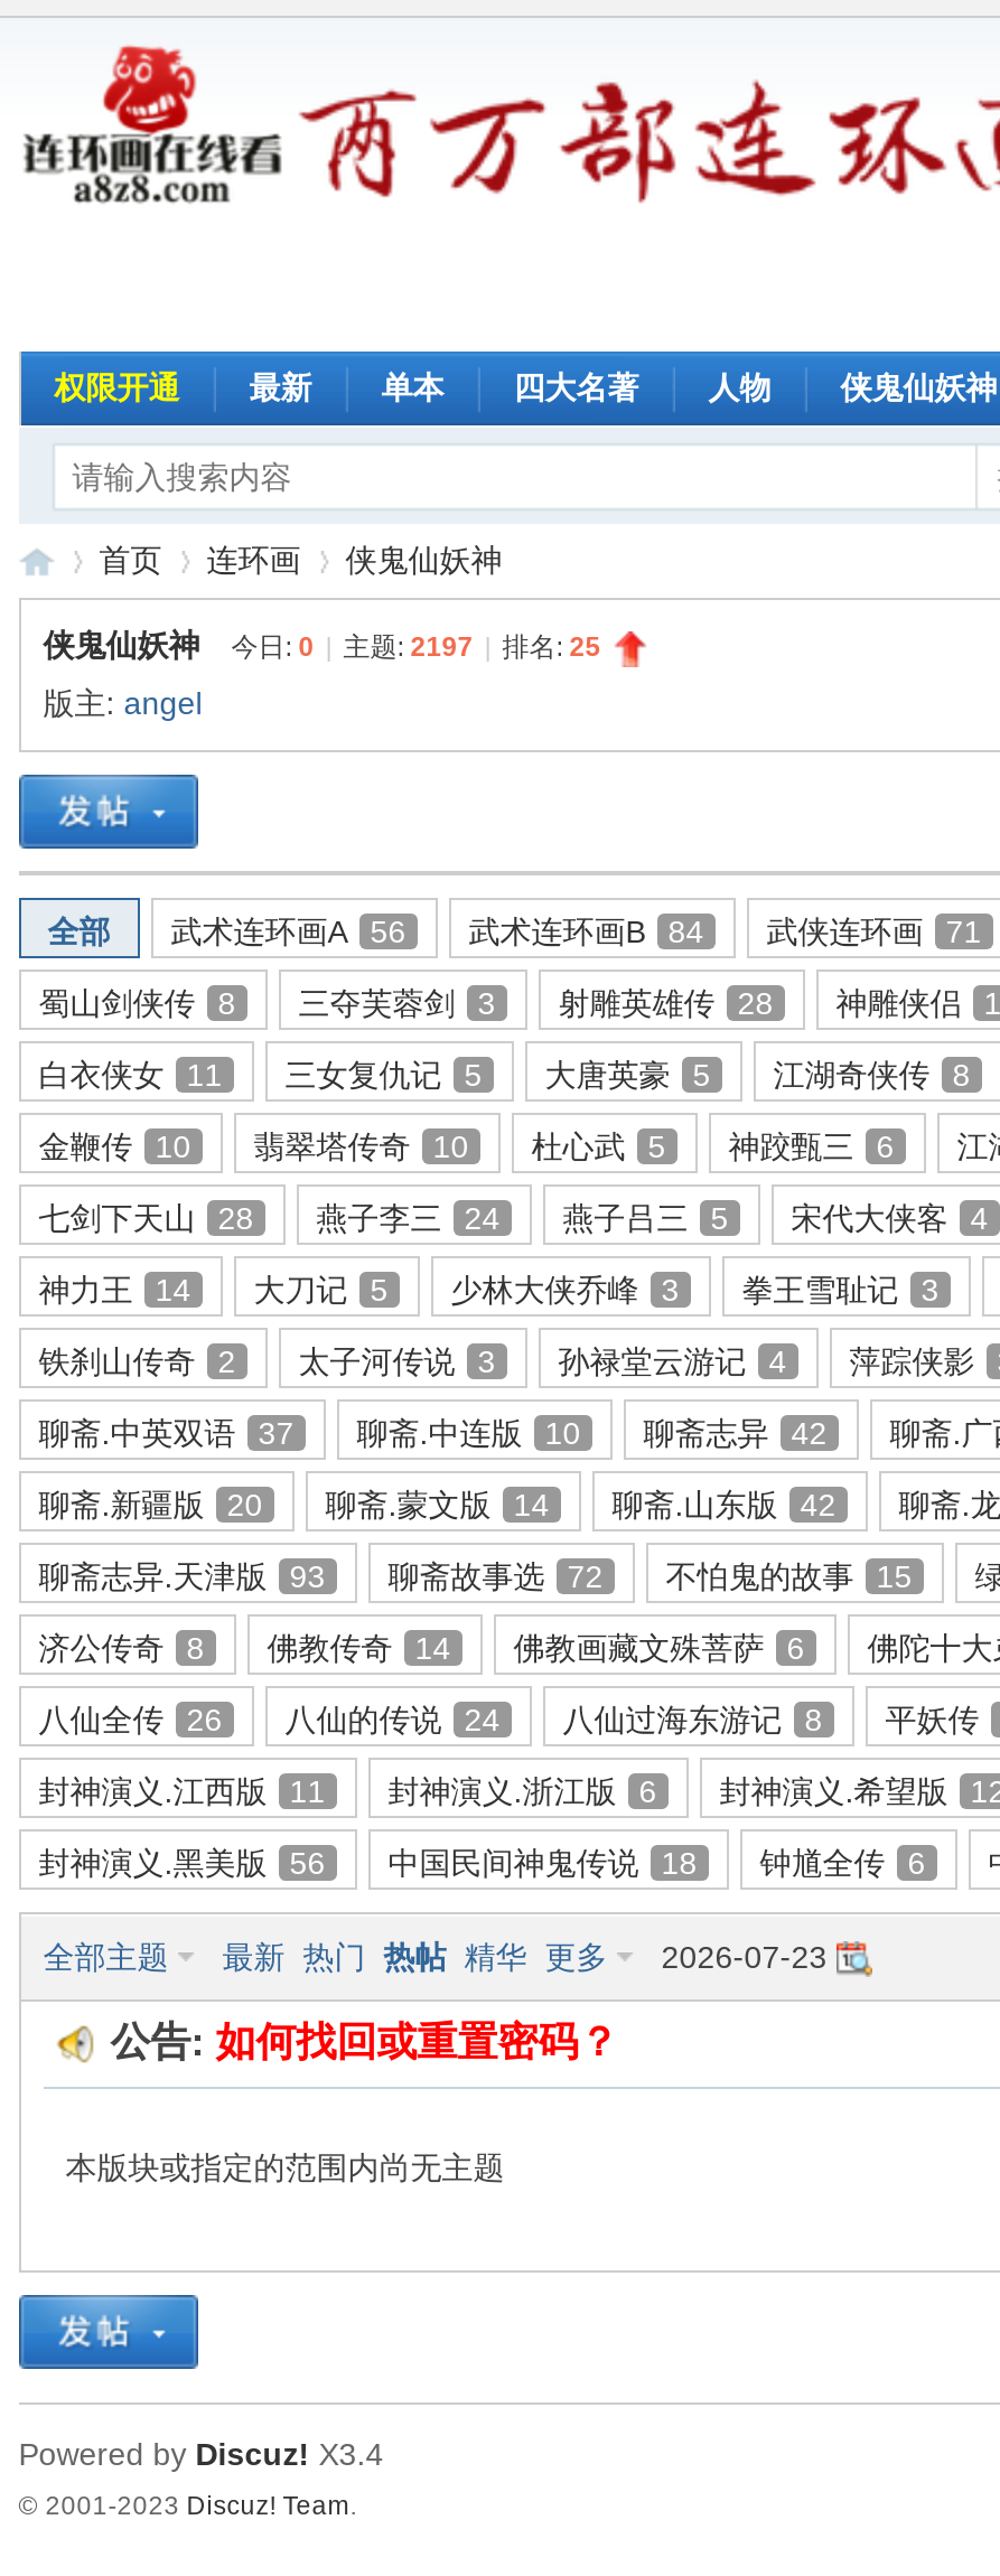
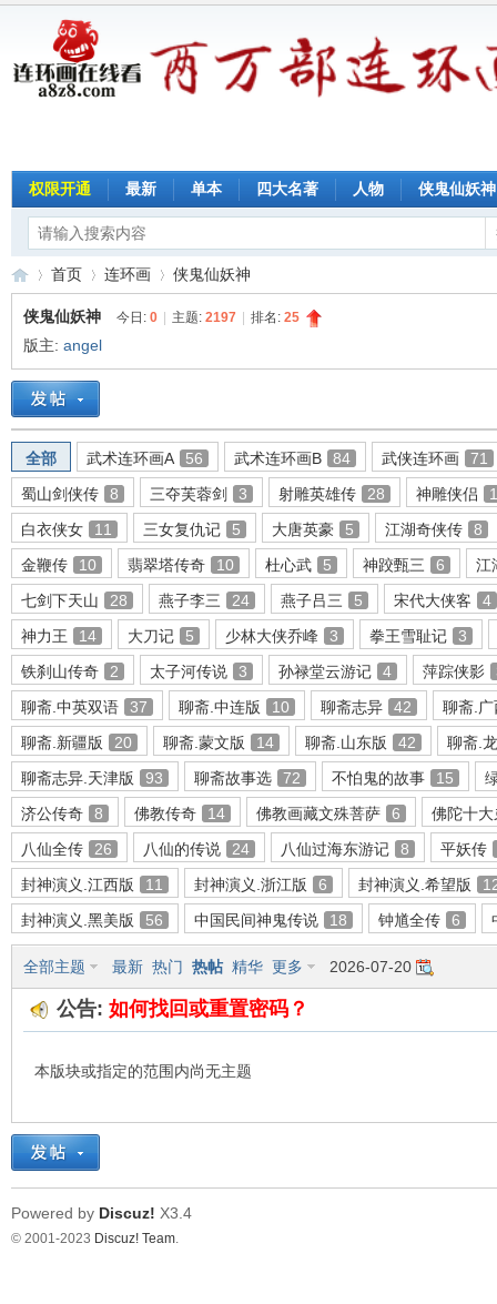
- 全部主题 最新 热门 热帖 精华 更多 2026-07-23
+ 全部主题 最新 热门 热帖 精华 更多 2026-07-20
